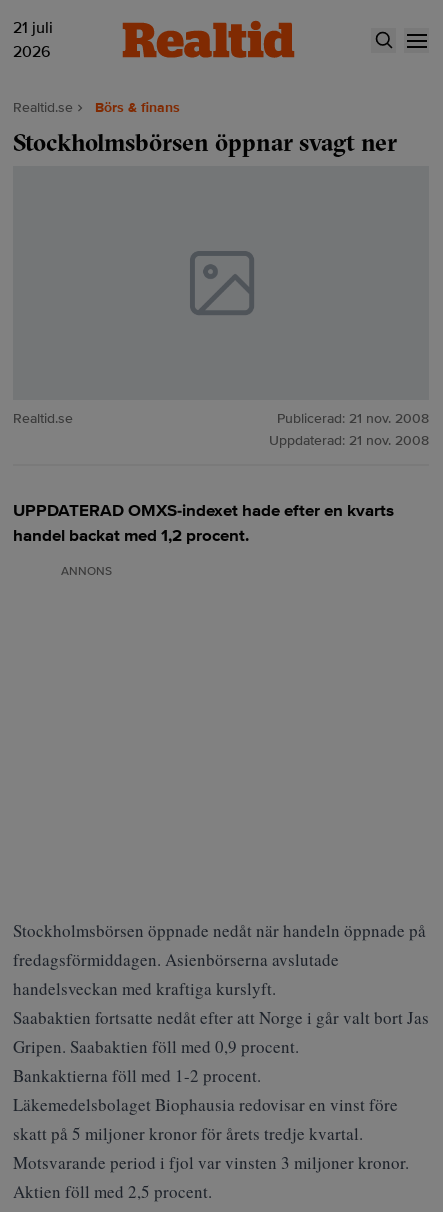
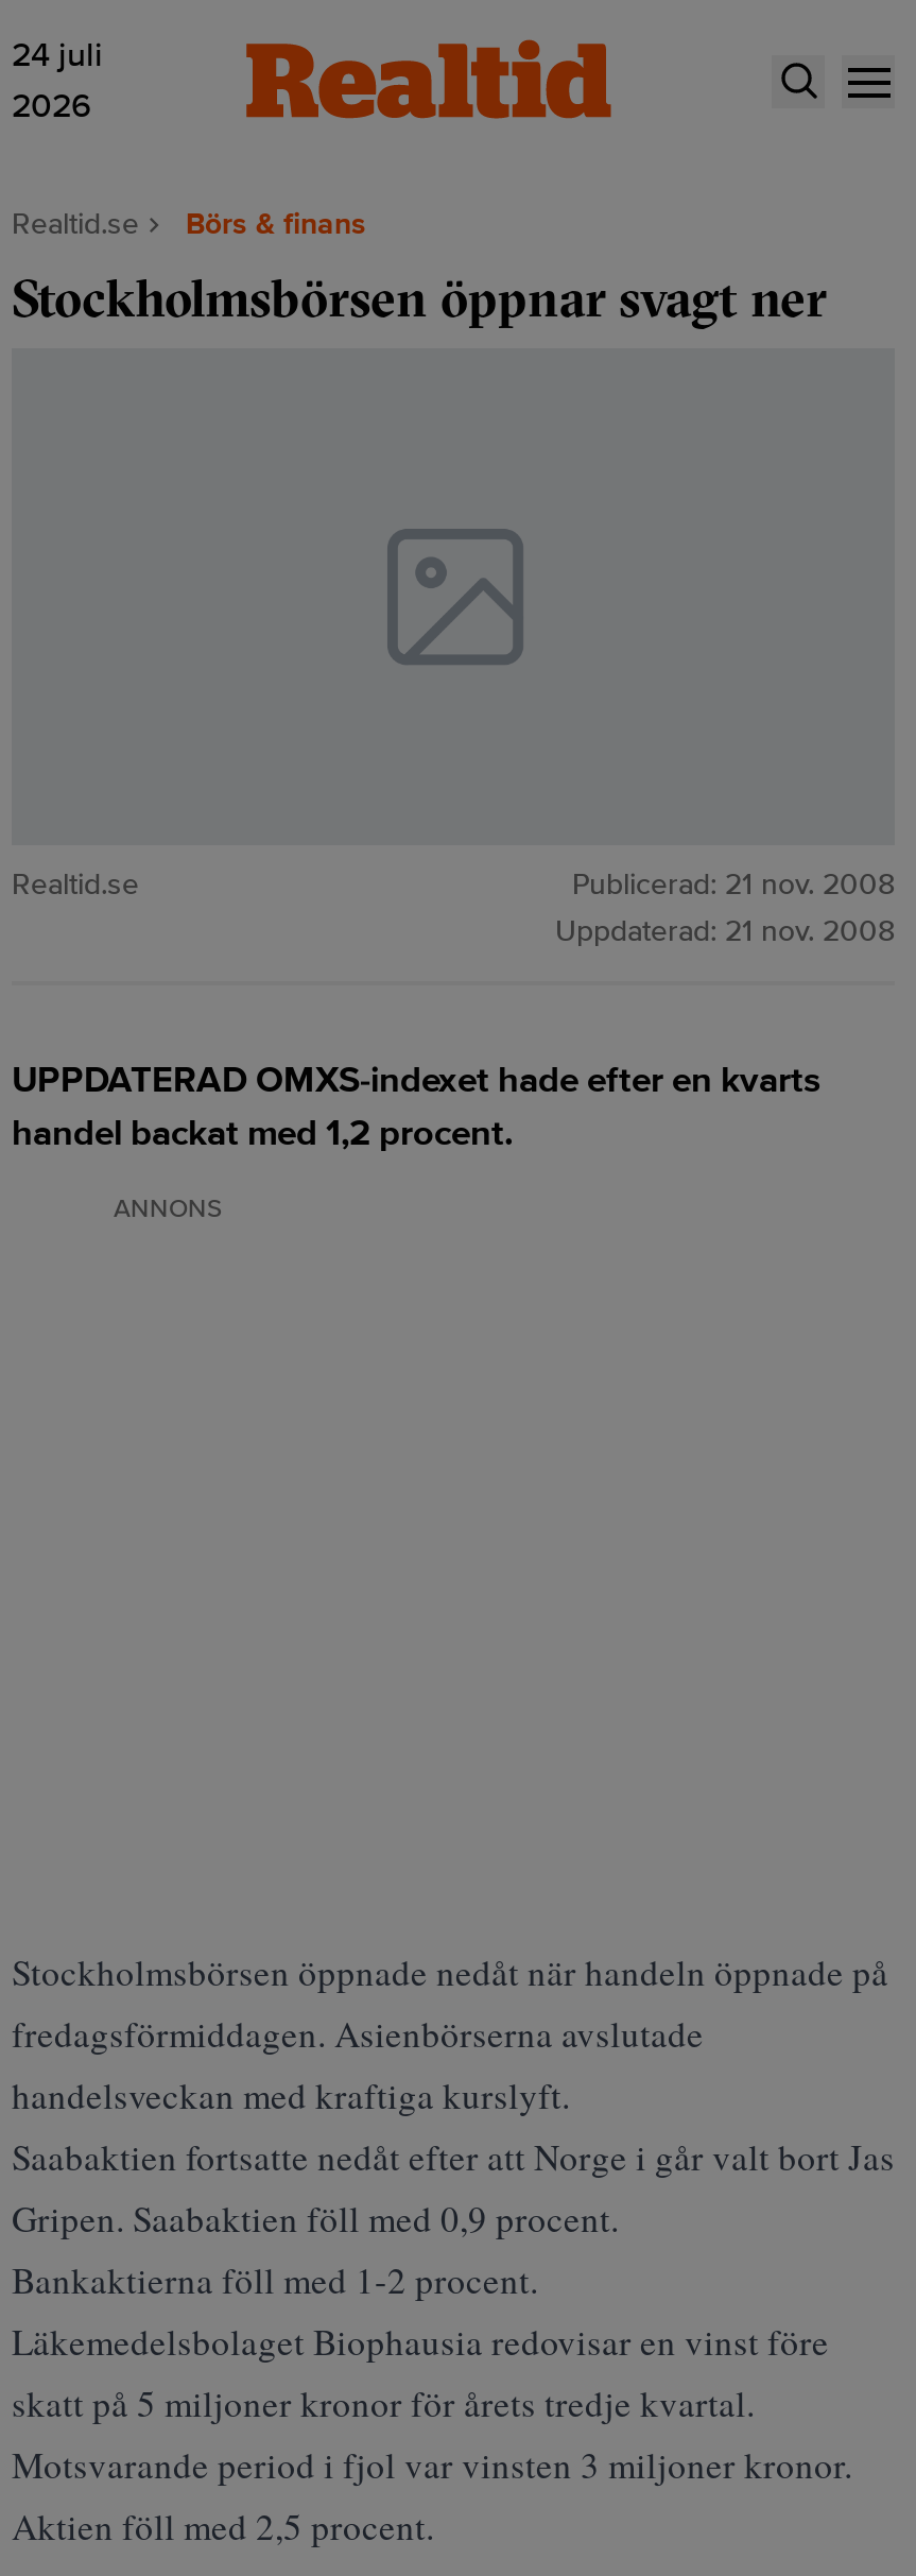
- 21 juli
+ 24 juli
